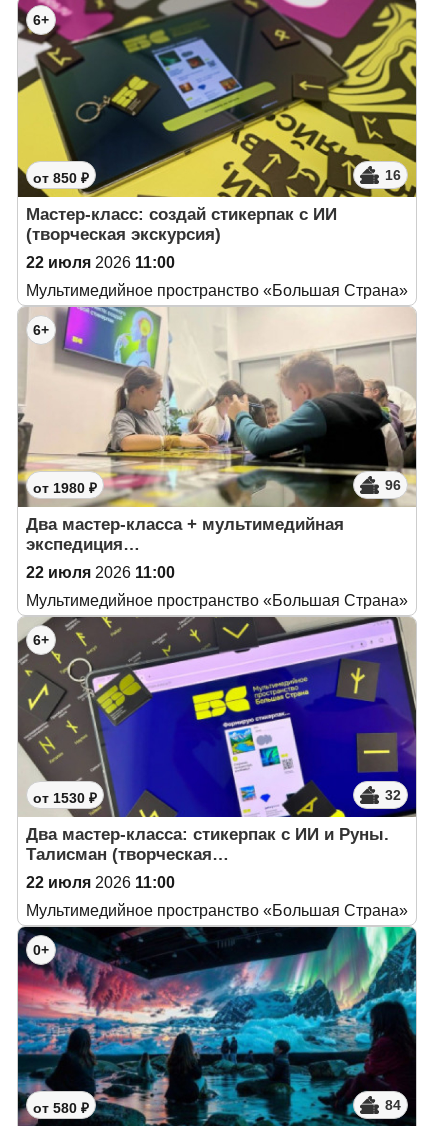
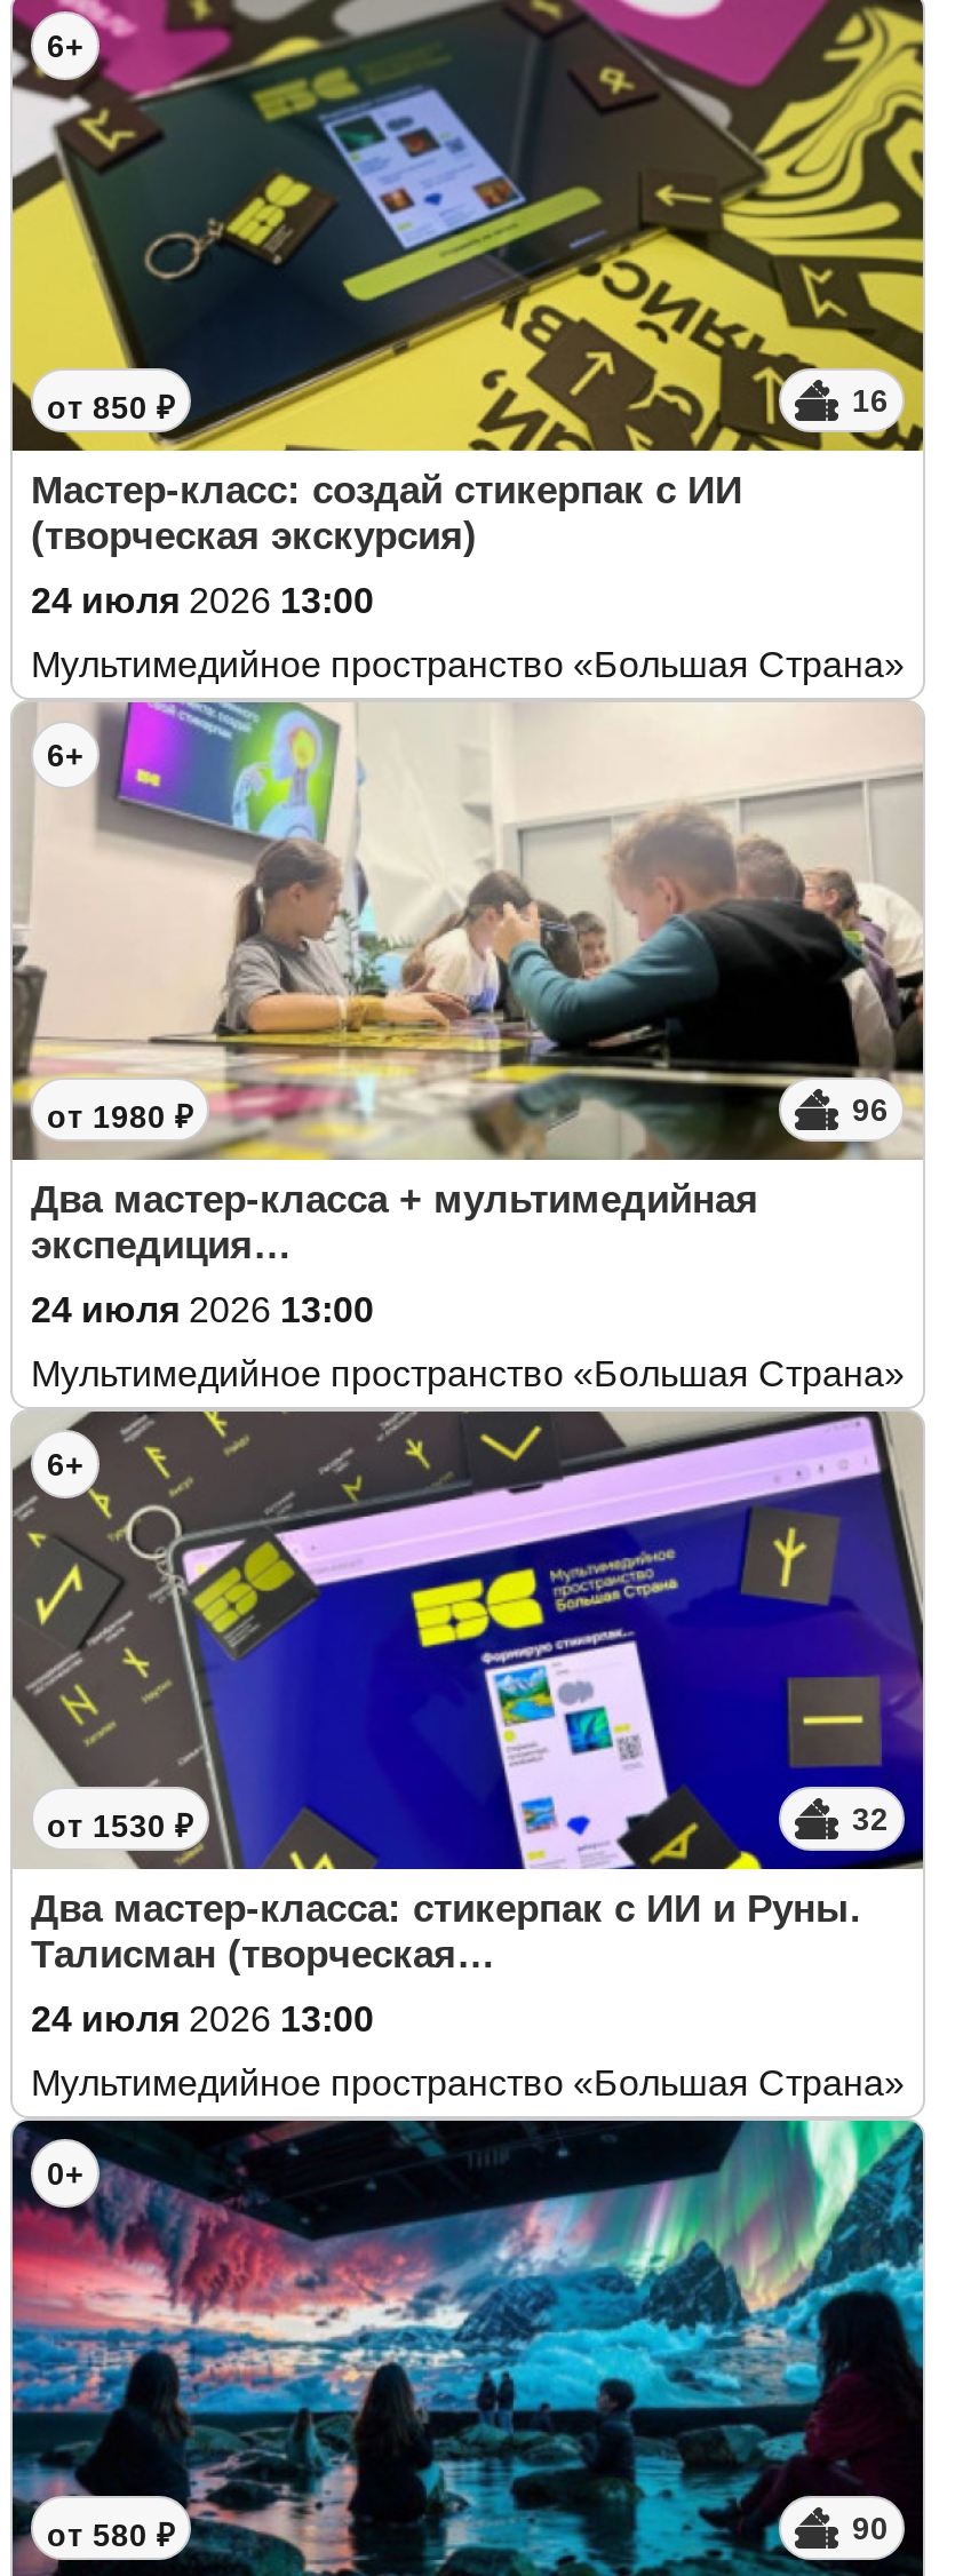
- 22 июля 2026 11:00
+ 24 июля 2026 13:00

- 22 июля 2026 11:00
+ 24 июля 2026 13:00

- 22 июля 2026 11:00
+ 24 июля 2026 13:00

- 84
+ 90
